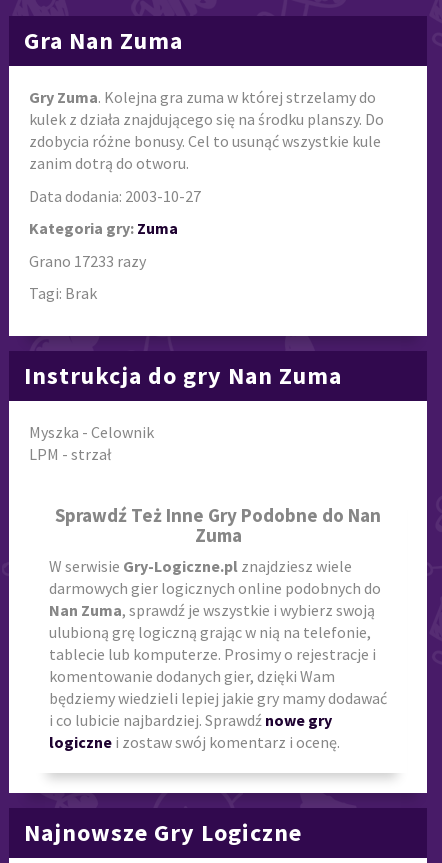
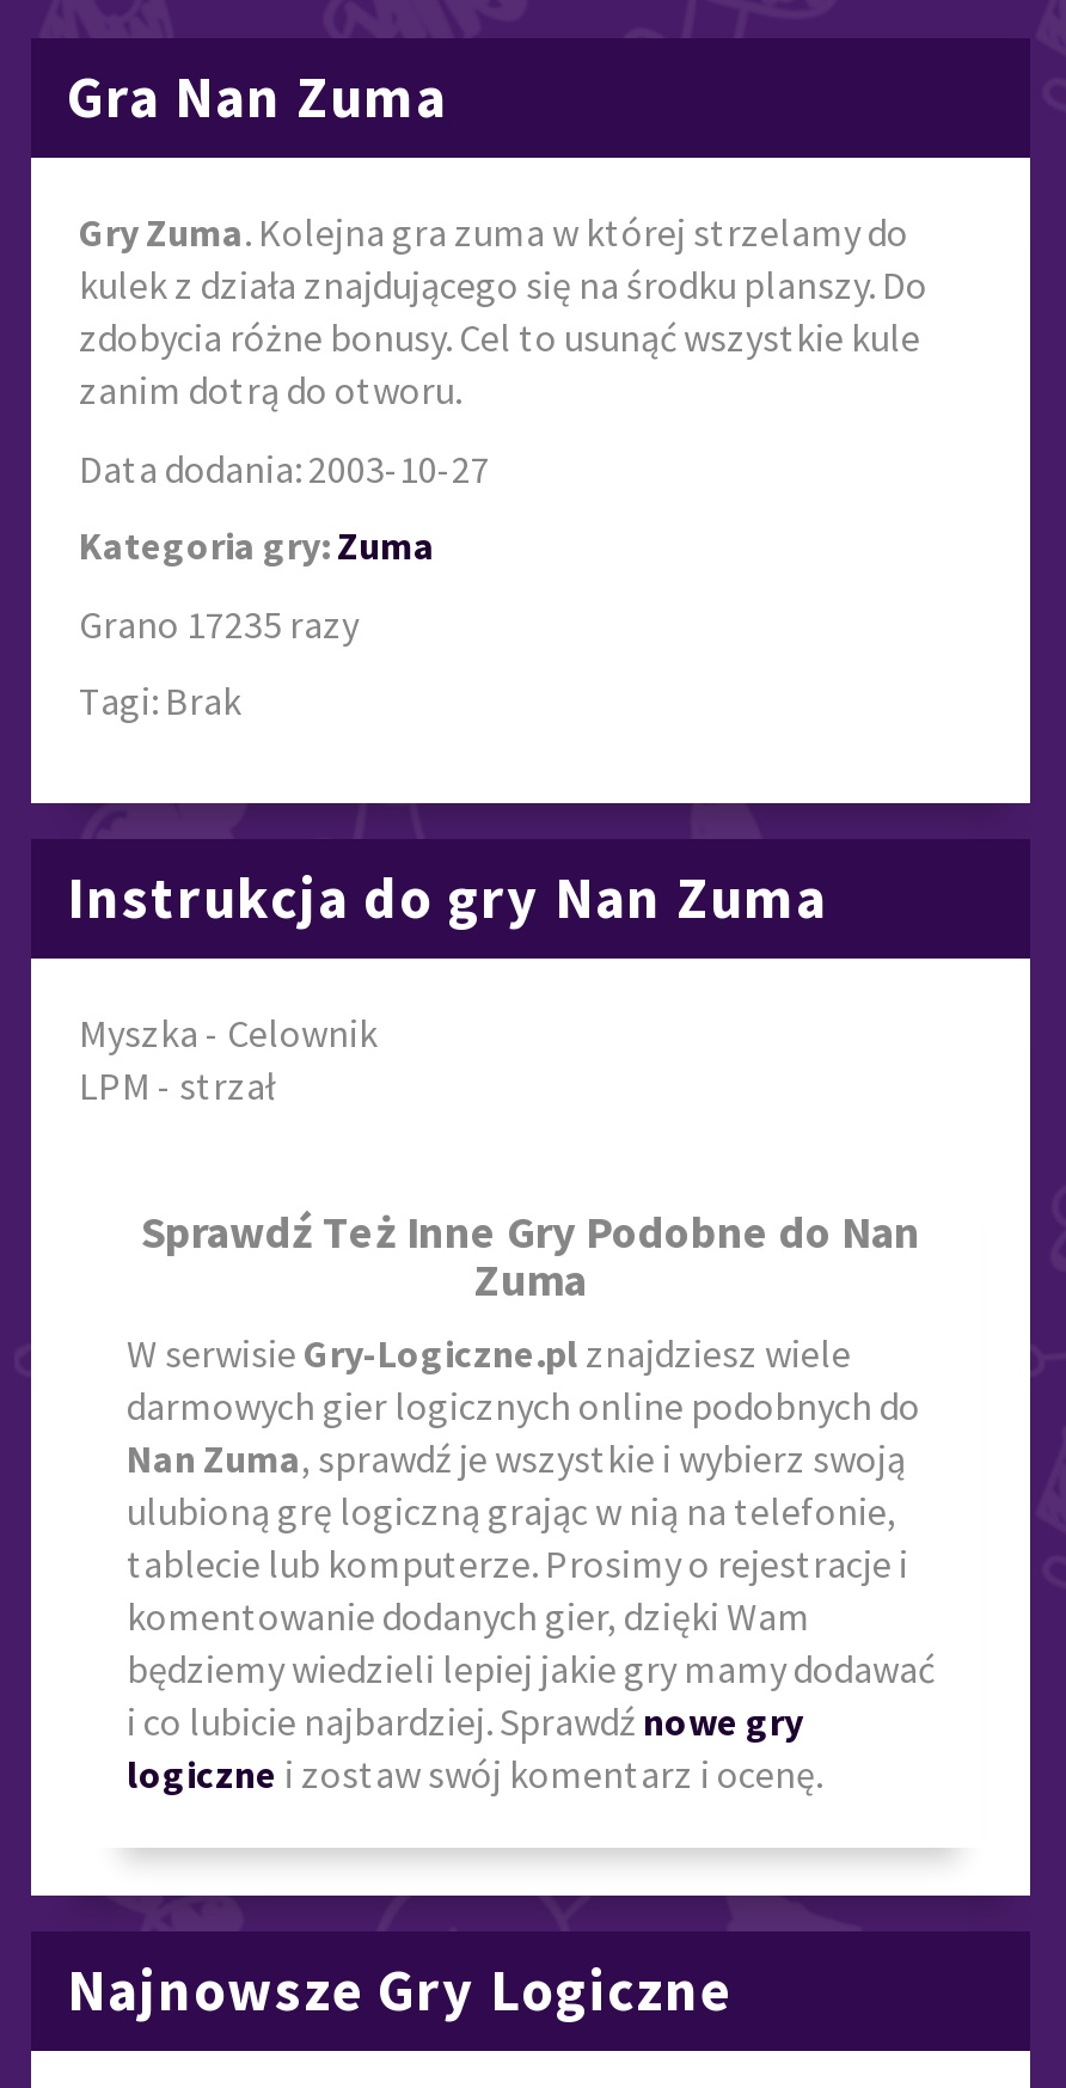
- Grano 17233 razy
+ Grano 17235 razy
